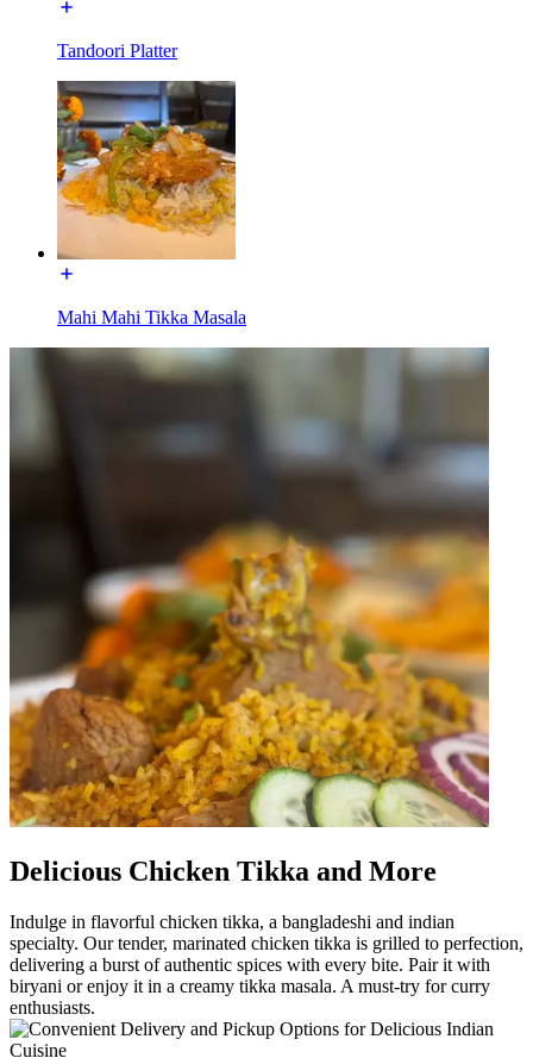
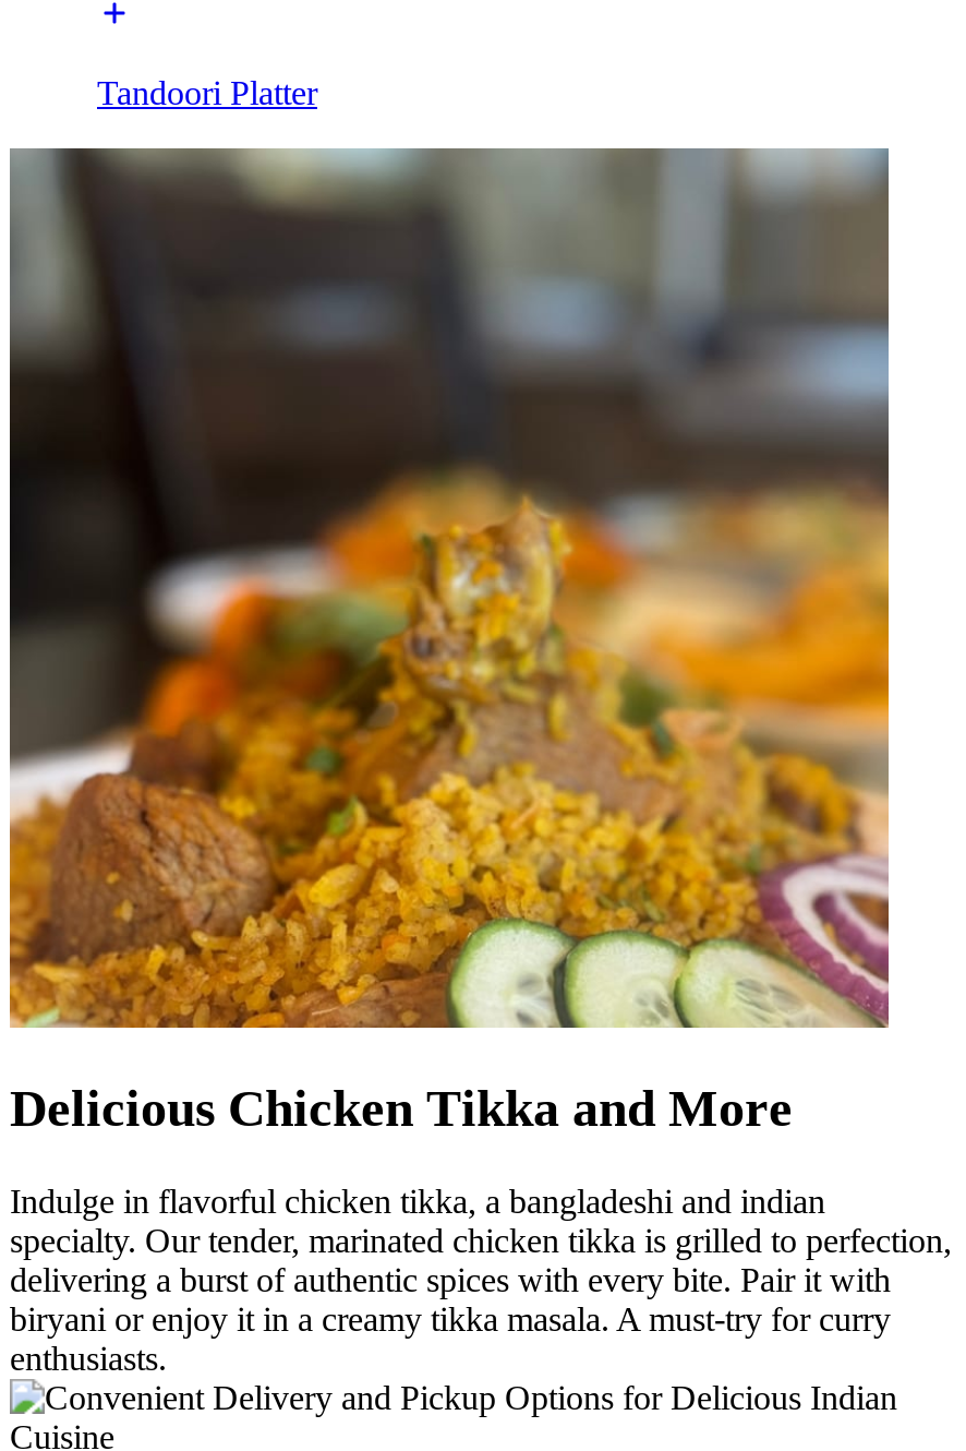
- [image]
- Mahi Mahi Tikka Masala
